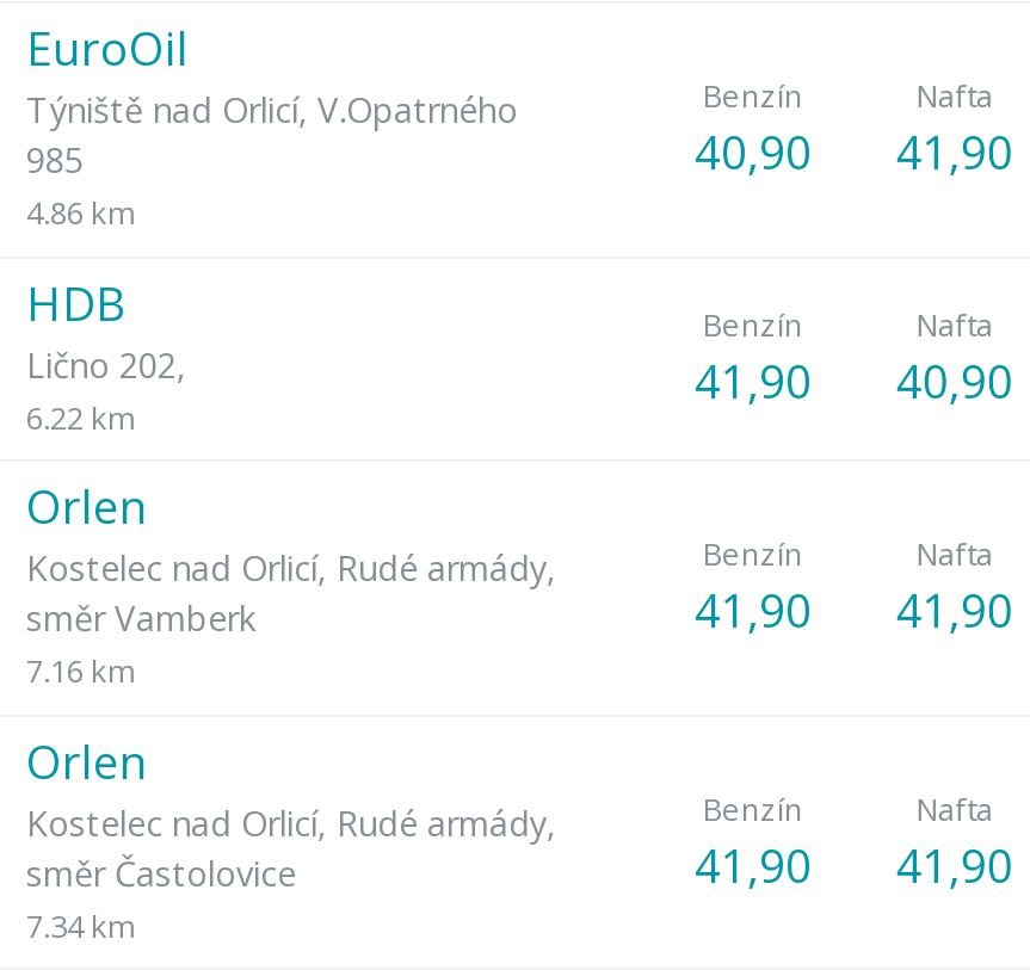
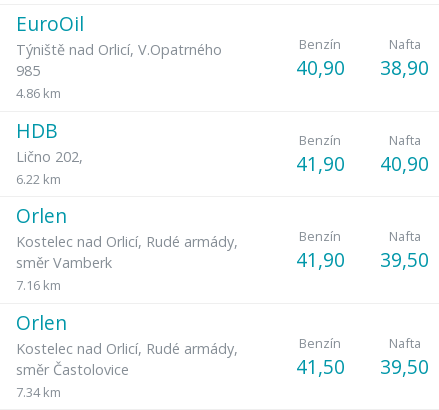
- 40,90 41,90
+ 40,90 38,90

- 41,90 41,90
+ 41,90 39,50

- 41,90
+ 41,50

- 41,90
+ 39,50
